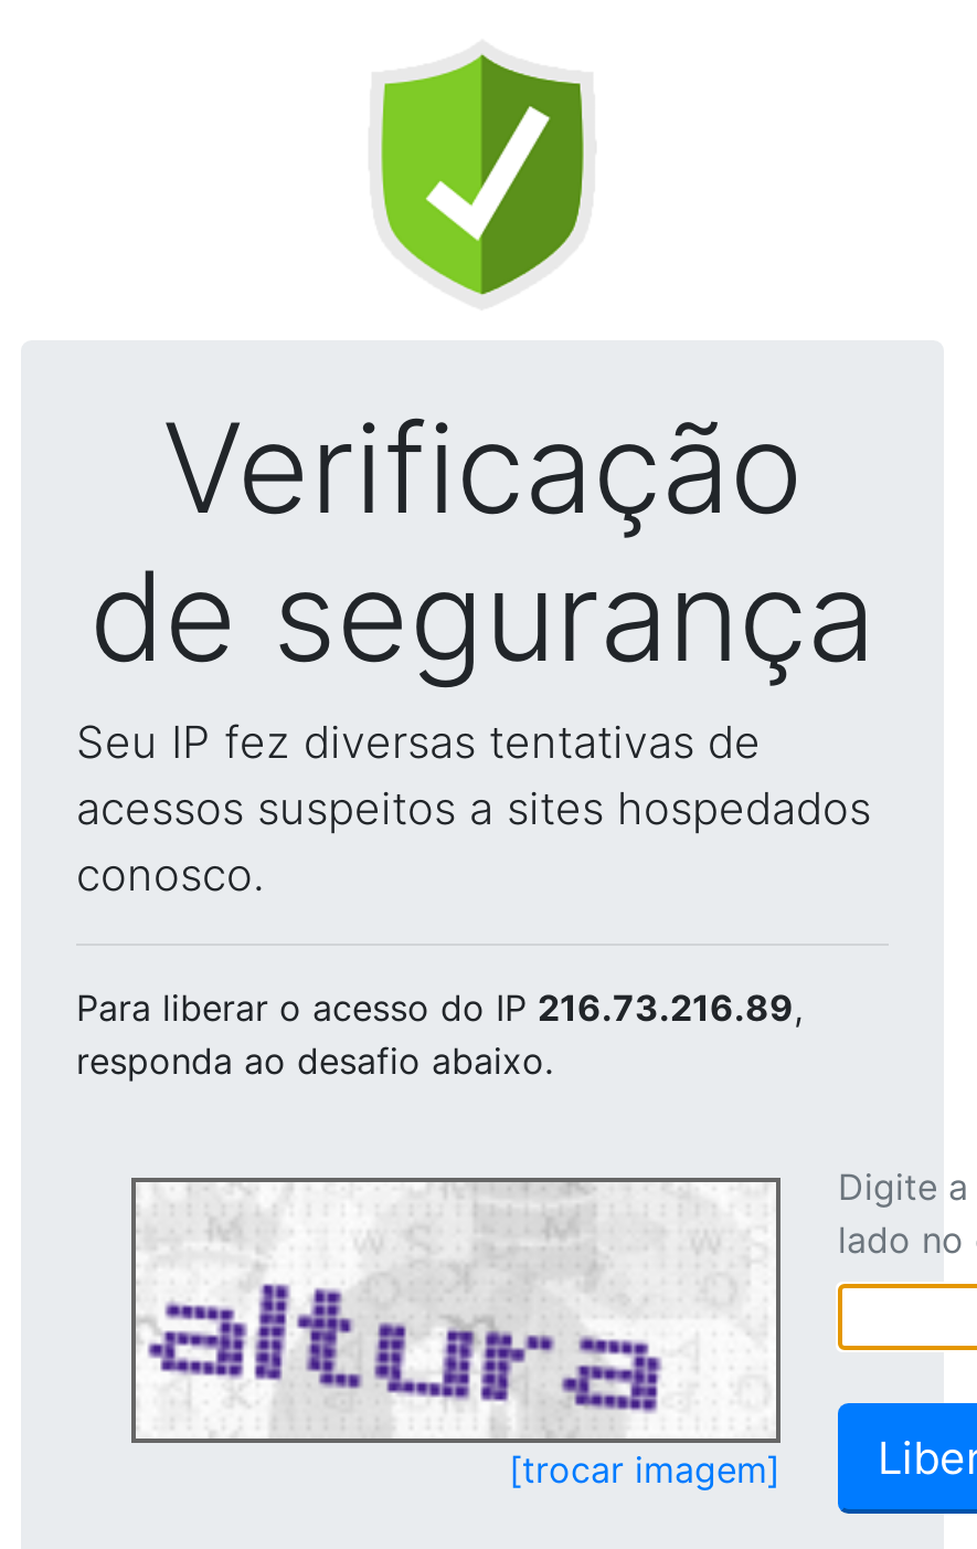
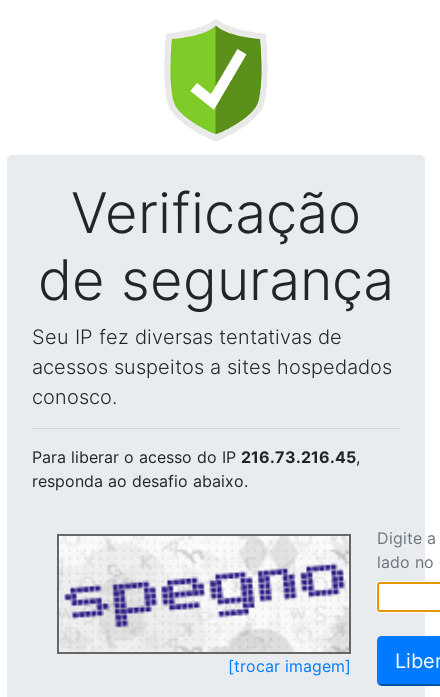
- Para liberar o acesso do IP 216.73.216.89,
+ Para liberar o acesso do IP 216.73.216.45,

- [image]
+ [image]
